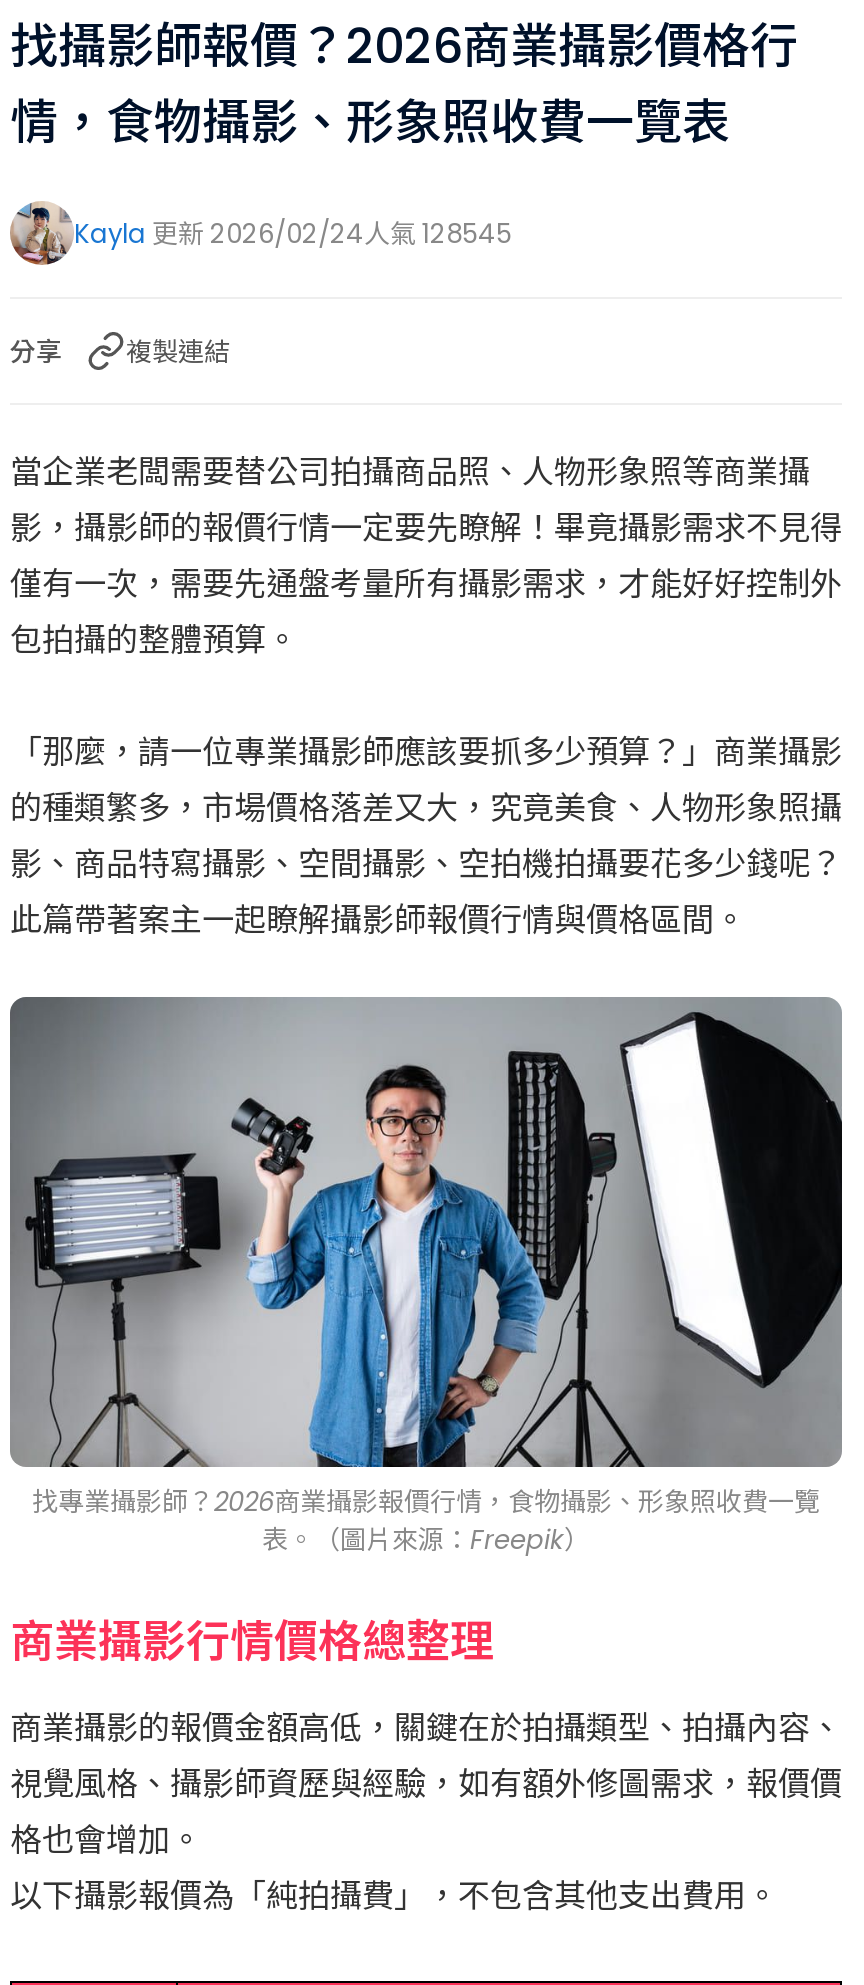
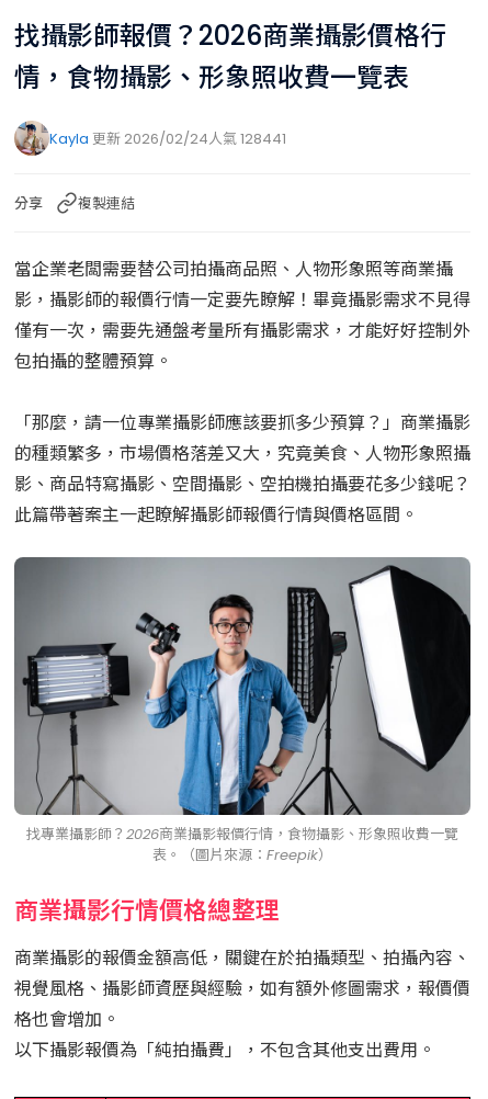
- Kayla 更新 2026/02/24人氣 128545
+ Kayla 更新 2026/02/24人氣 128441
